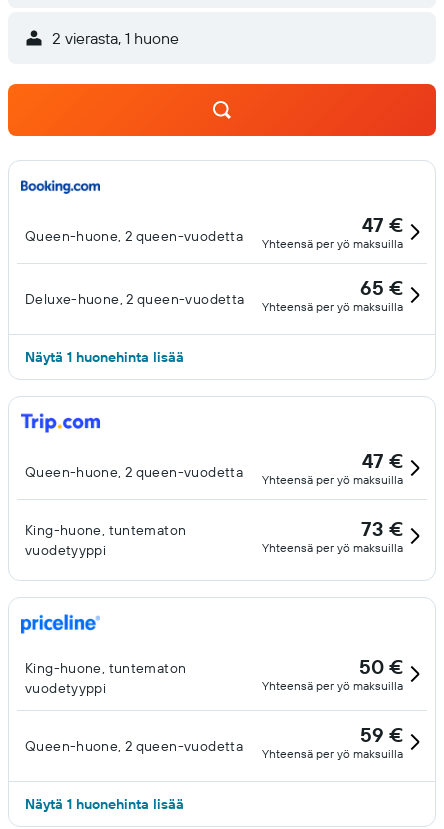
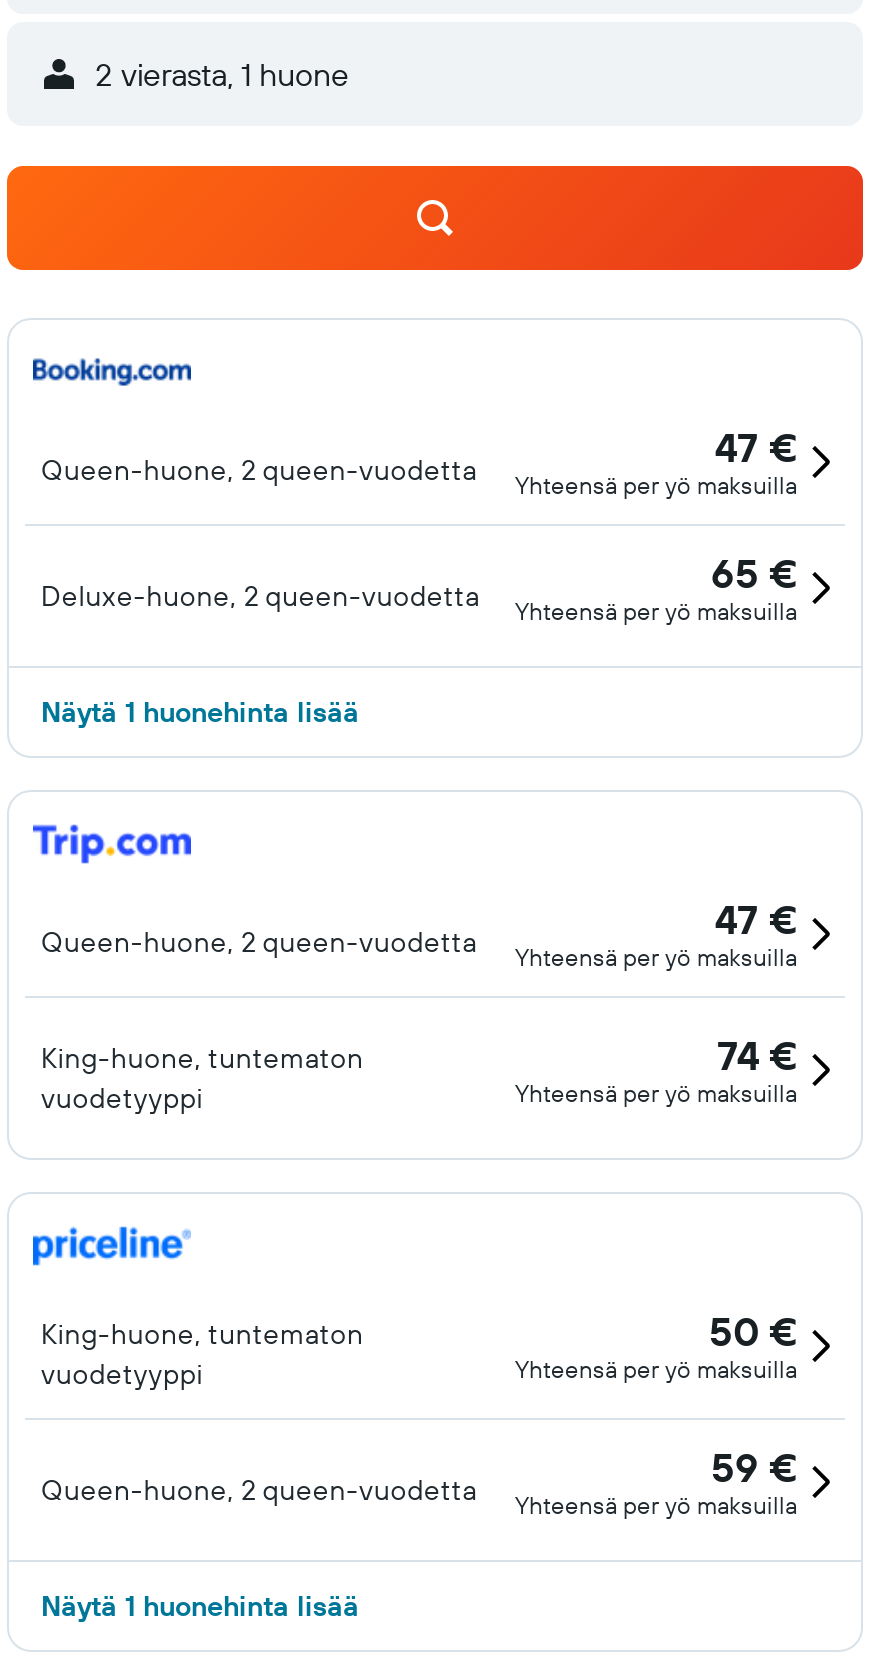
- 73 €
+ 74 €
